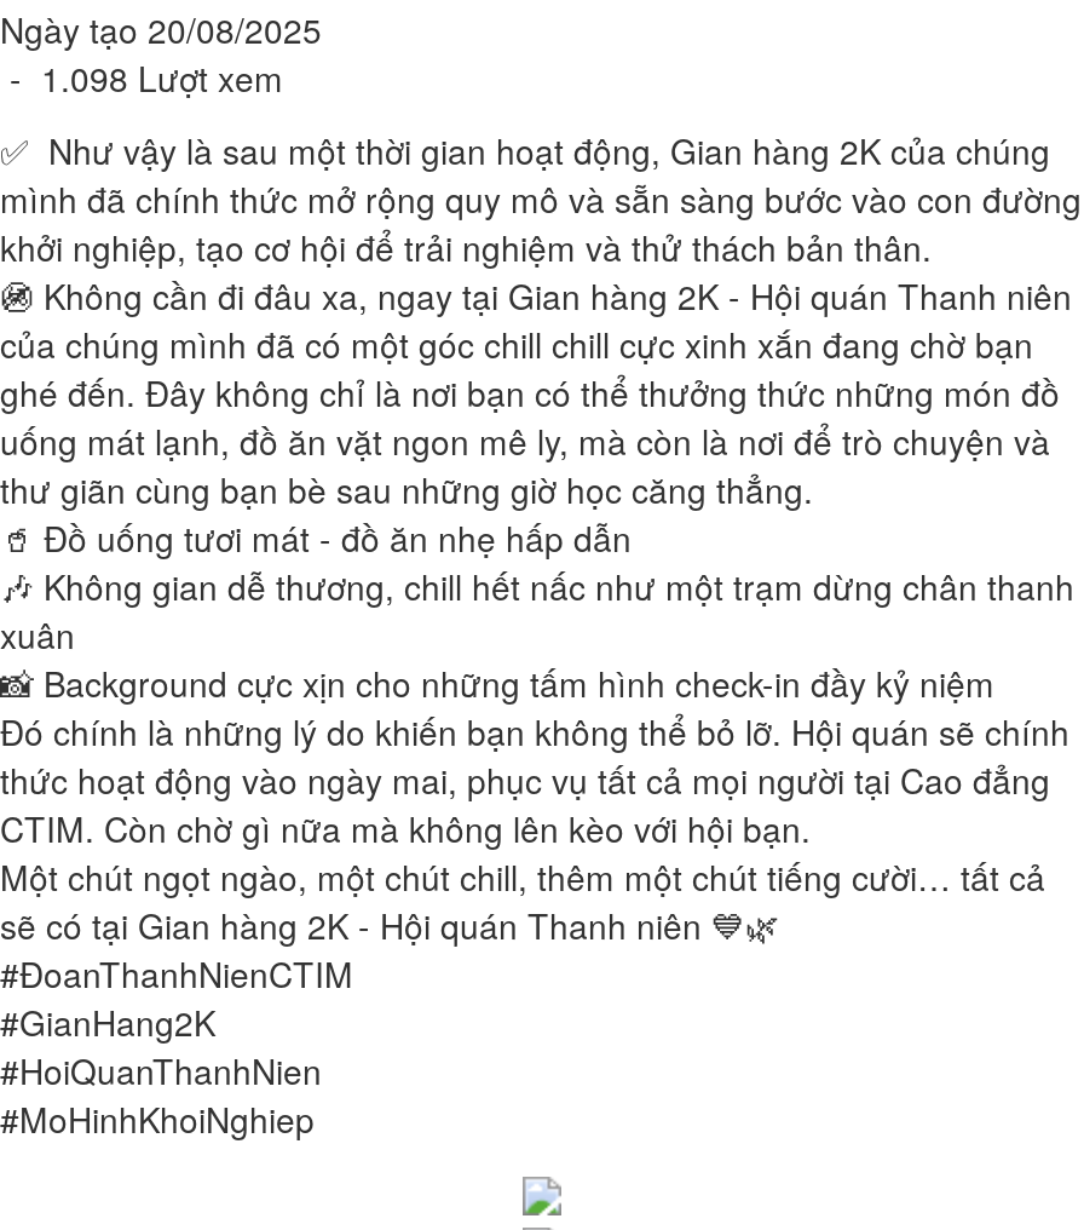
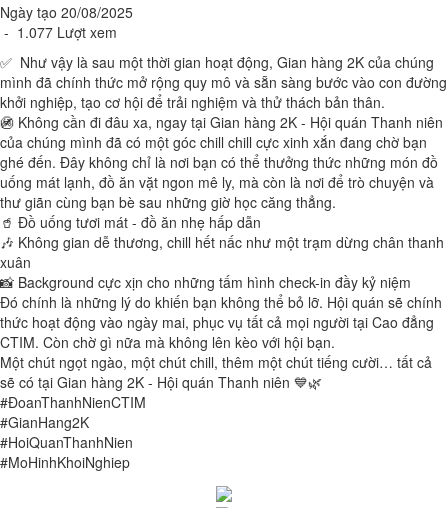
- - 1.098 Lượt xem
+ - 1.077 Lượt xem
